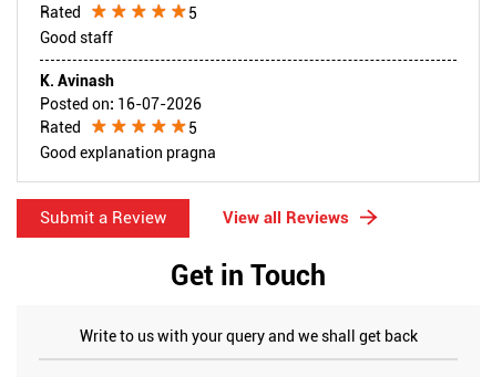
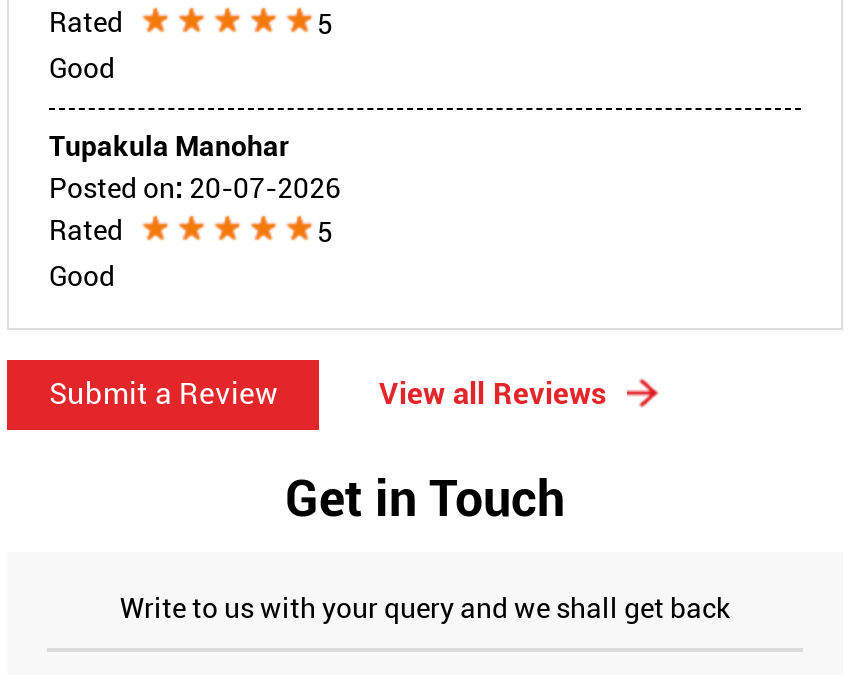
- Good staff
+ Good

- K. Avinash
- Posted on: 16-07-2026
+ Tupakula Manohar
+ Posted on: 20-07-2026

- Good explanation pragna
+ Good
